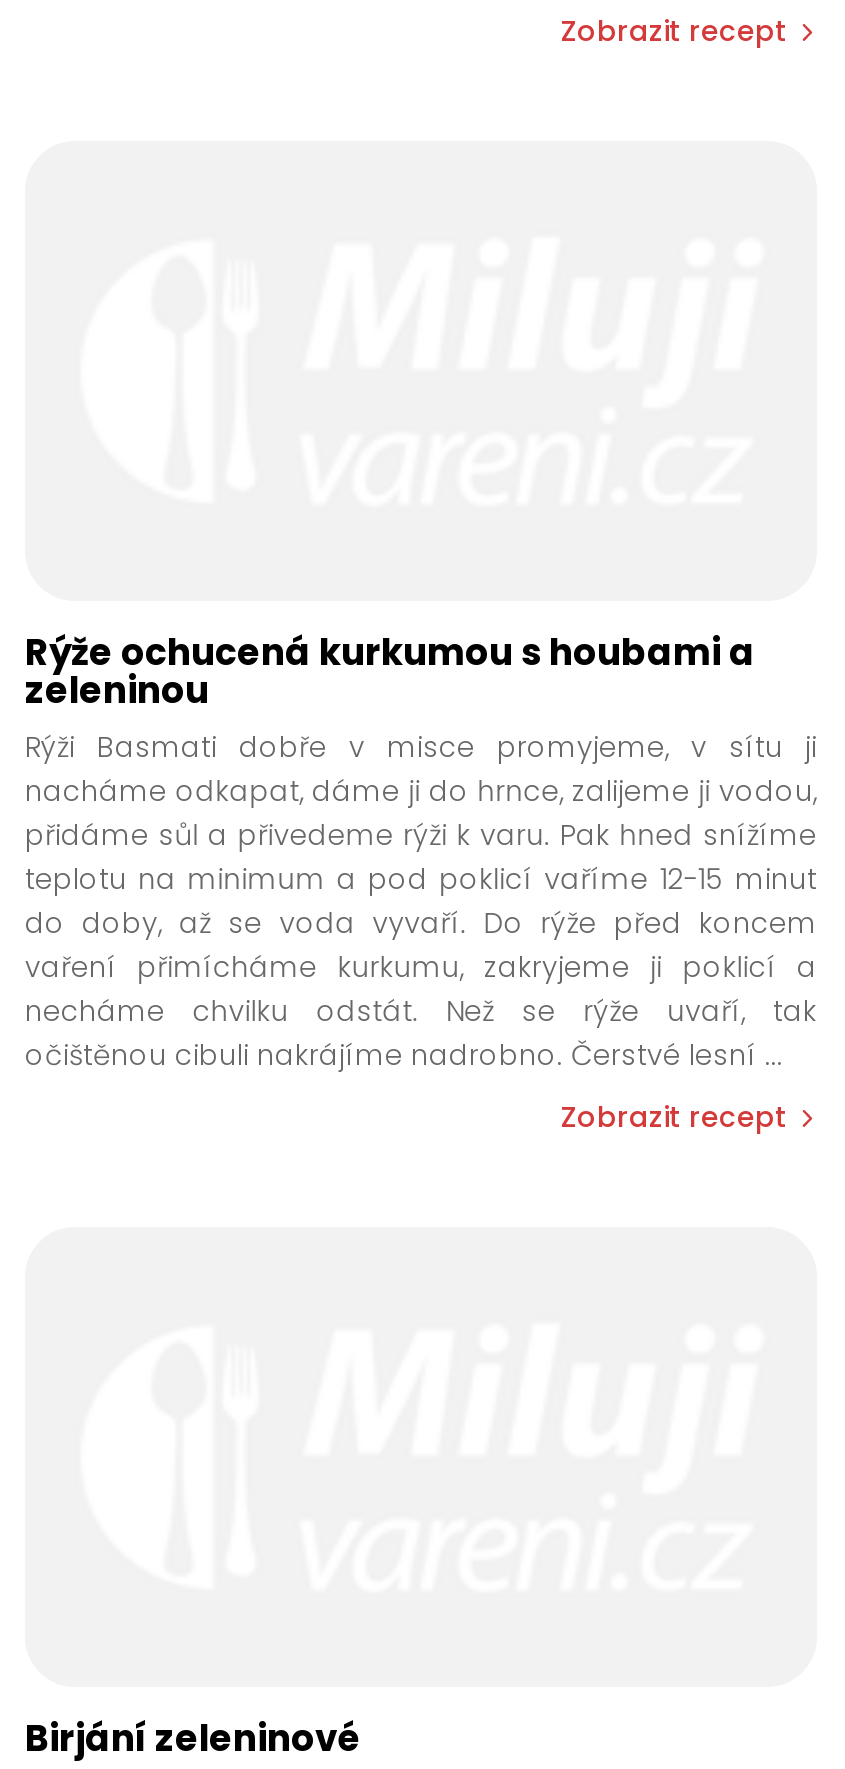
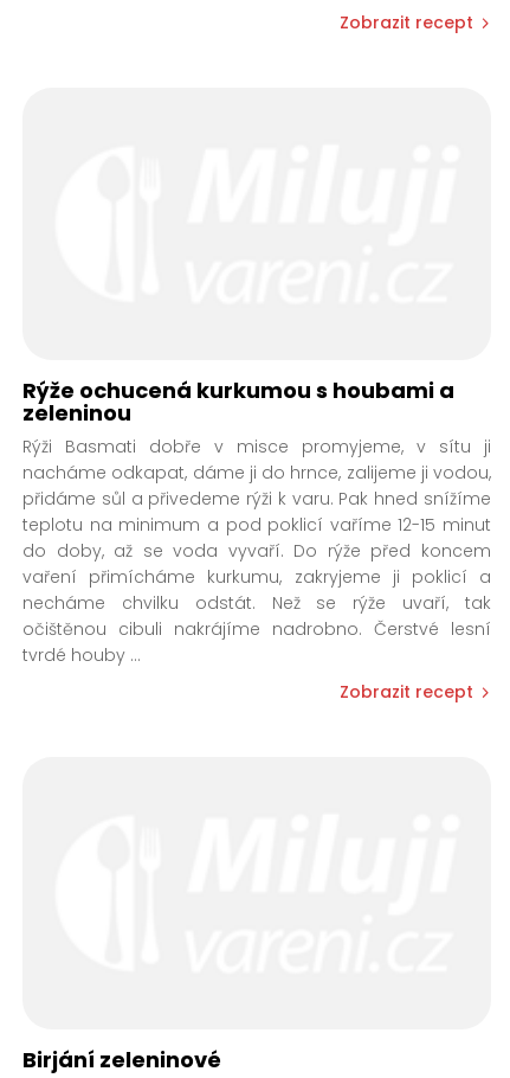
- očištěnou cibuli nakrájíme nadrobno. Čerstvé lesní ...
+ očištěnou cibuli nakrájíme nadrobno. Čerstvé lesní
+ tvrdé houby ...
